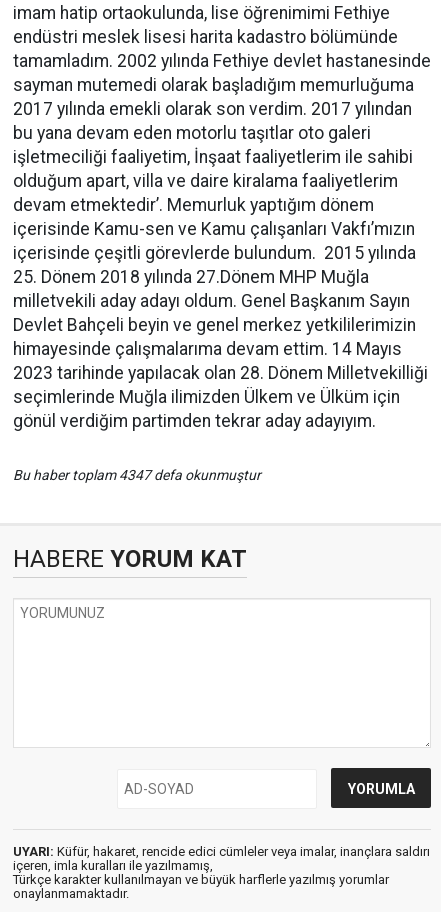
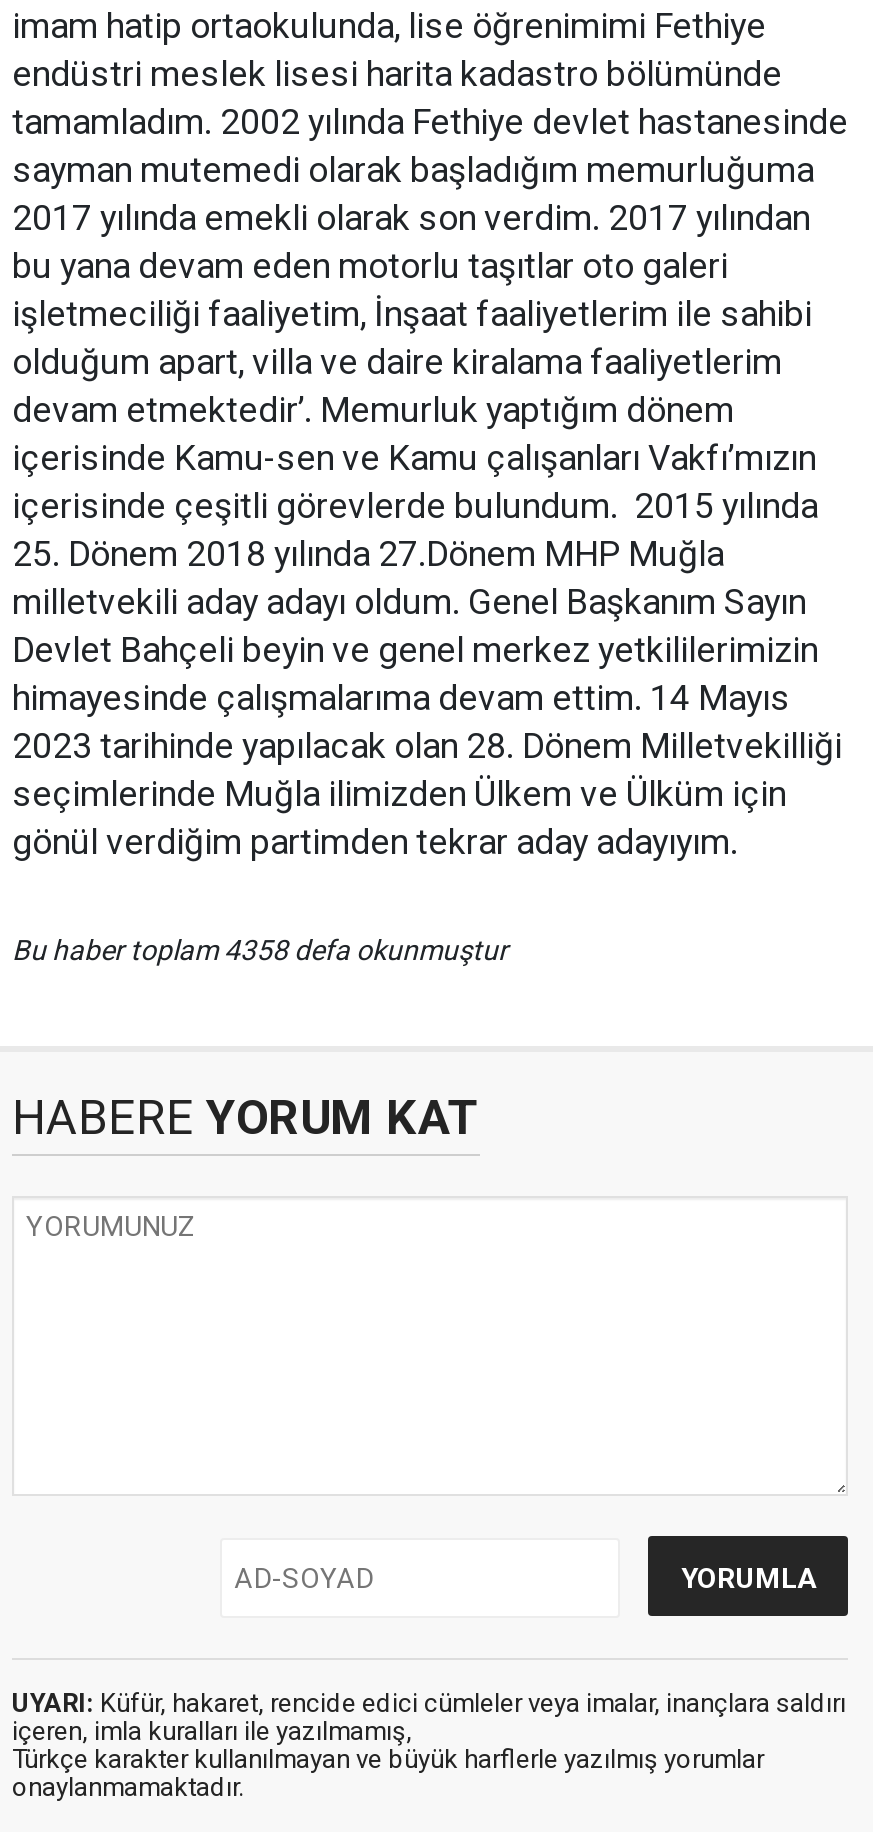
- Bu haber toplam 4347 defa okunmuştur
+ Bu haber toplam 4358 defa okunmuştur
